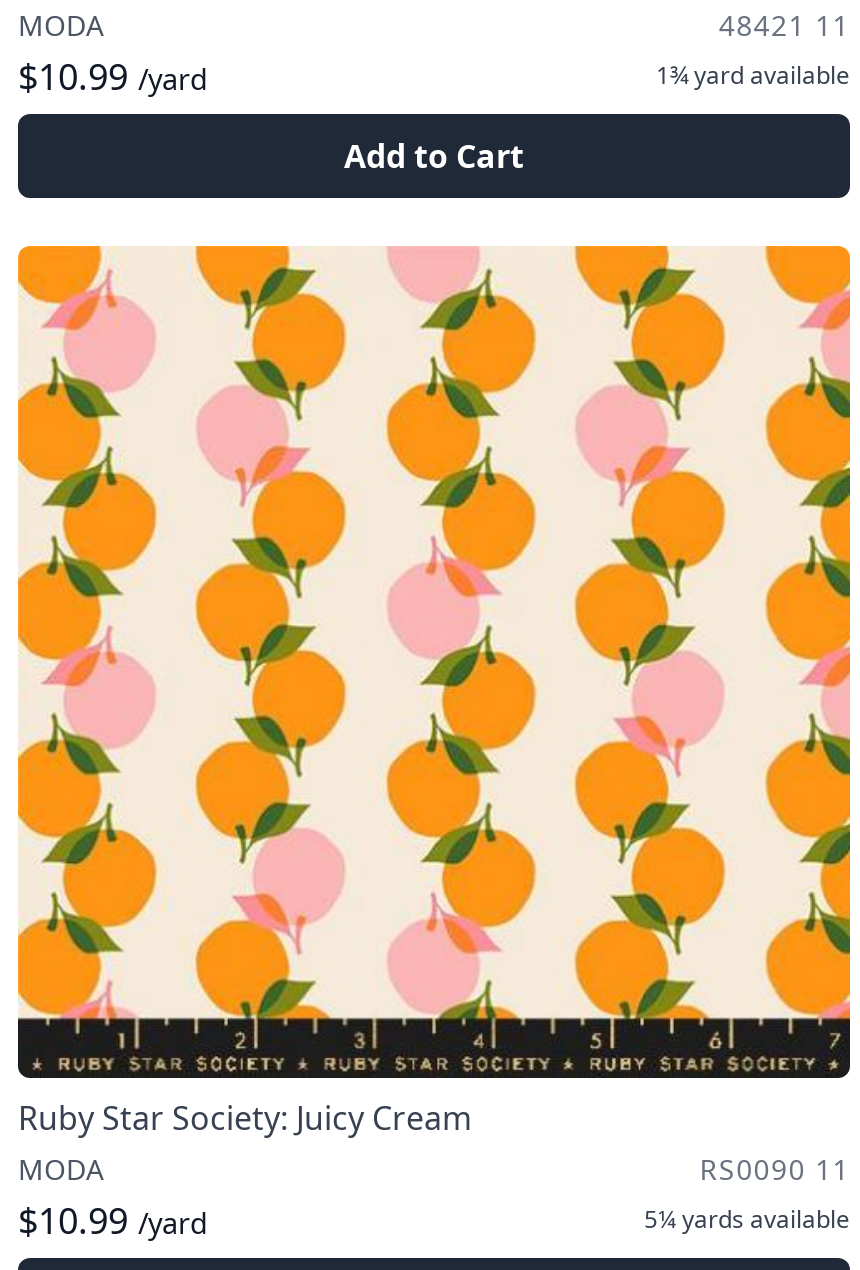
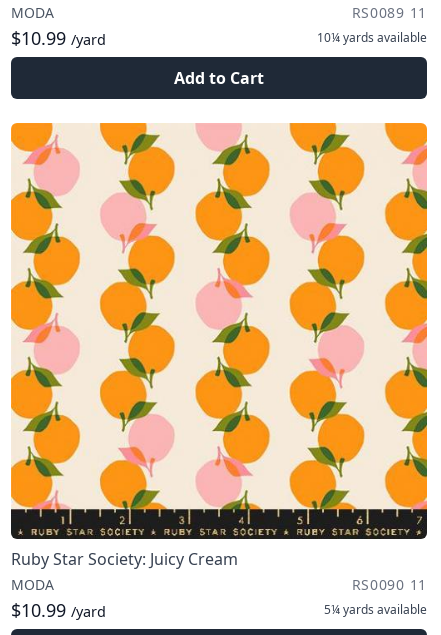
- 48421 11
+ RS0089 11

- 1¾ yard available
+ 10¼ yards available
